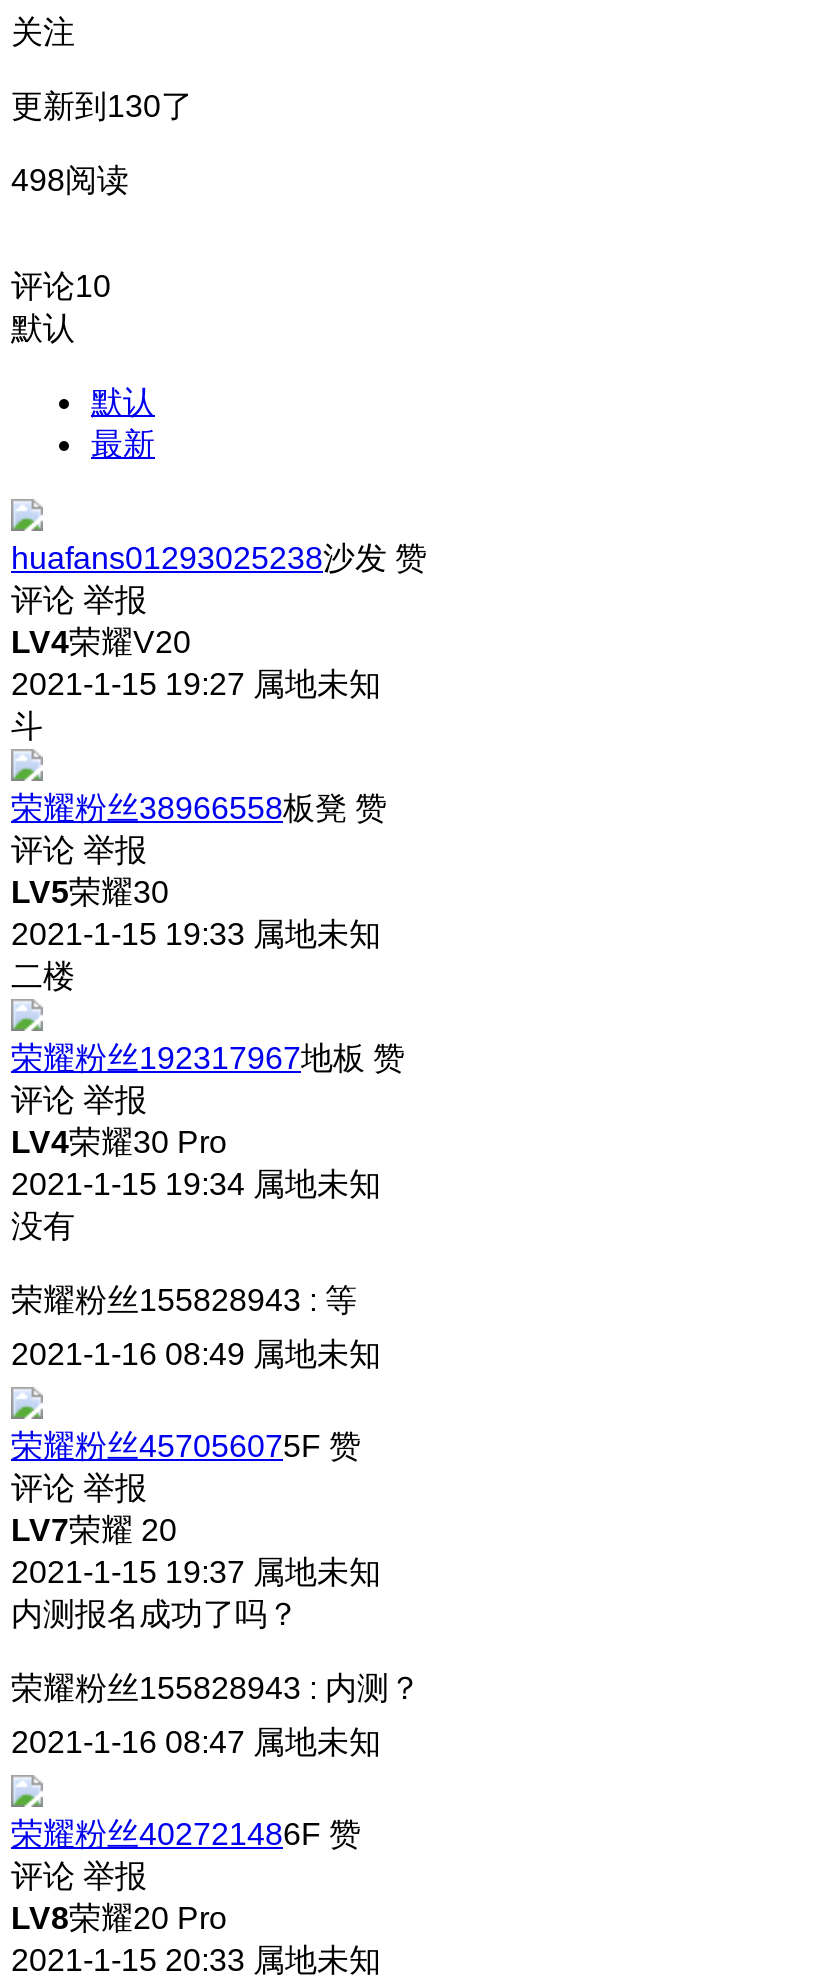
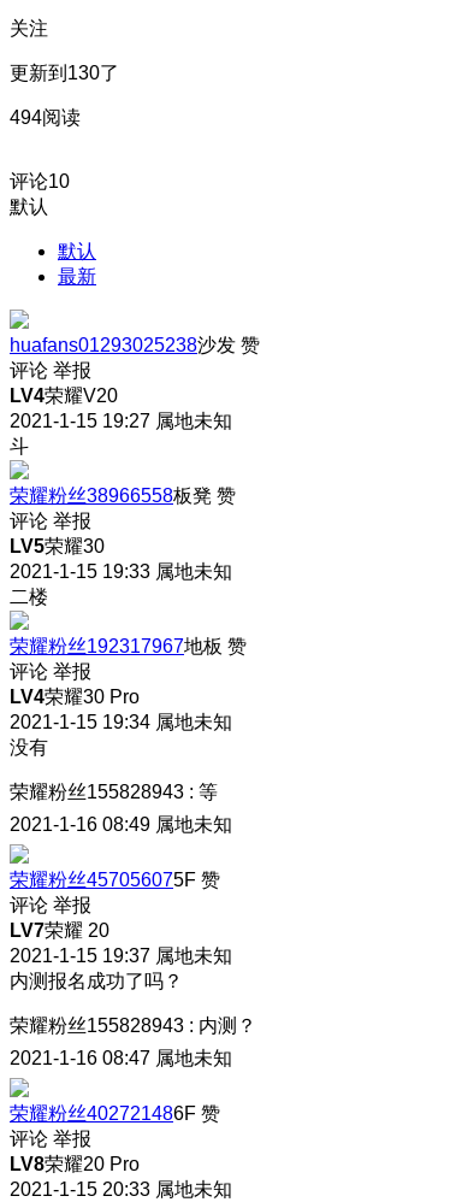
- 498阅读
+ 494阅读
